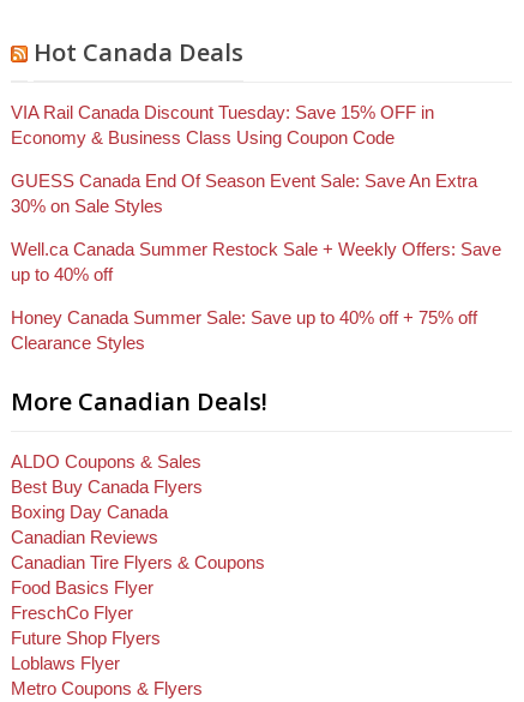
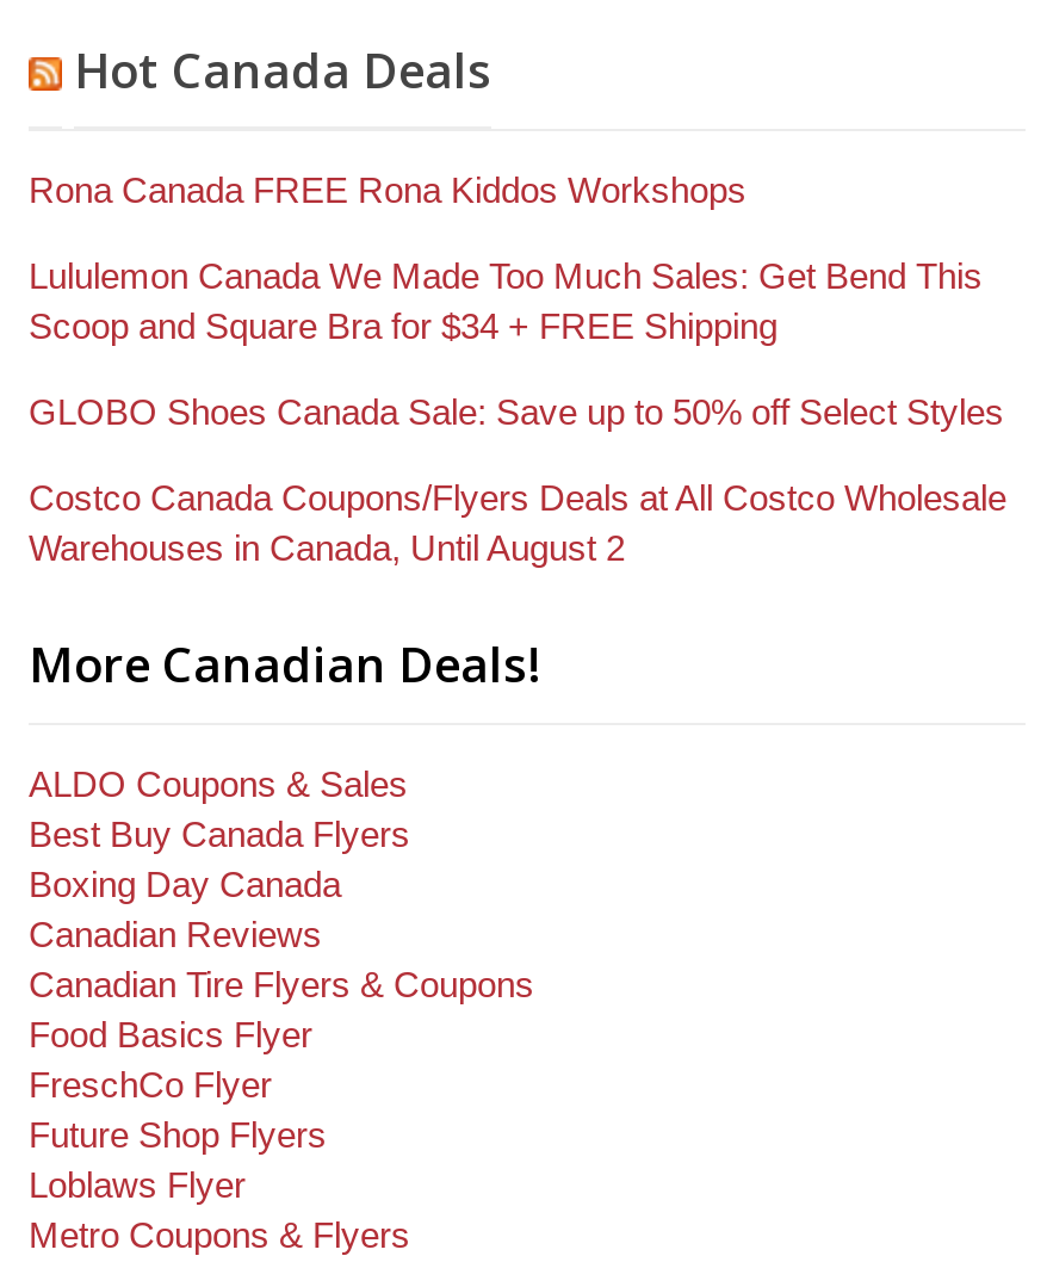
- VIA Rail Canada Discount Tuesday: Save 15% OFF in
- Economy & Business Class Using Coupon Code
+ Rona Canada FREE Rona Kiddos Workshops

- GUESS Canada End Of Season Event Sale: Save An Extra
- 30% on Sale Styles
+ Lululemon Canada We Made Too Much Sales: Get Bend This
+ Scoop and Square Bra for $34 + FREE Shipping

- Well.ca Canada Summer Restock Sale + Weekly Offers: Save
- up to 40% off
+ GLOBO Shoes Canada Sale: Save up to 50% off Select Styles

- Honey Canada Summer Sale: Save up to 40% off + 75% off
- Clearance Styles
+ Costco Canada Coupons/Flyers Deals at All Costco Wholesale
+ Warehouses in Canada, Until August 2
